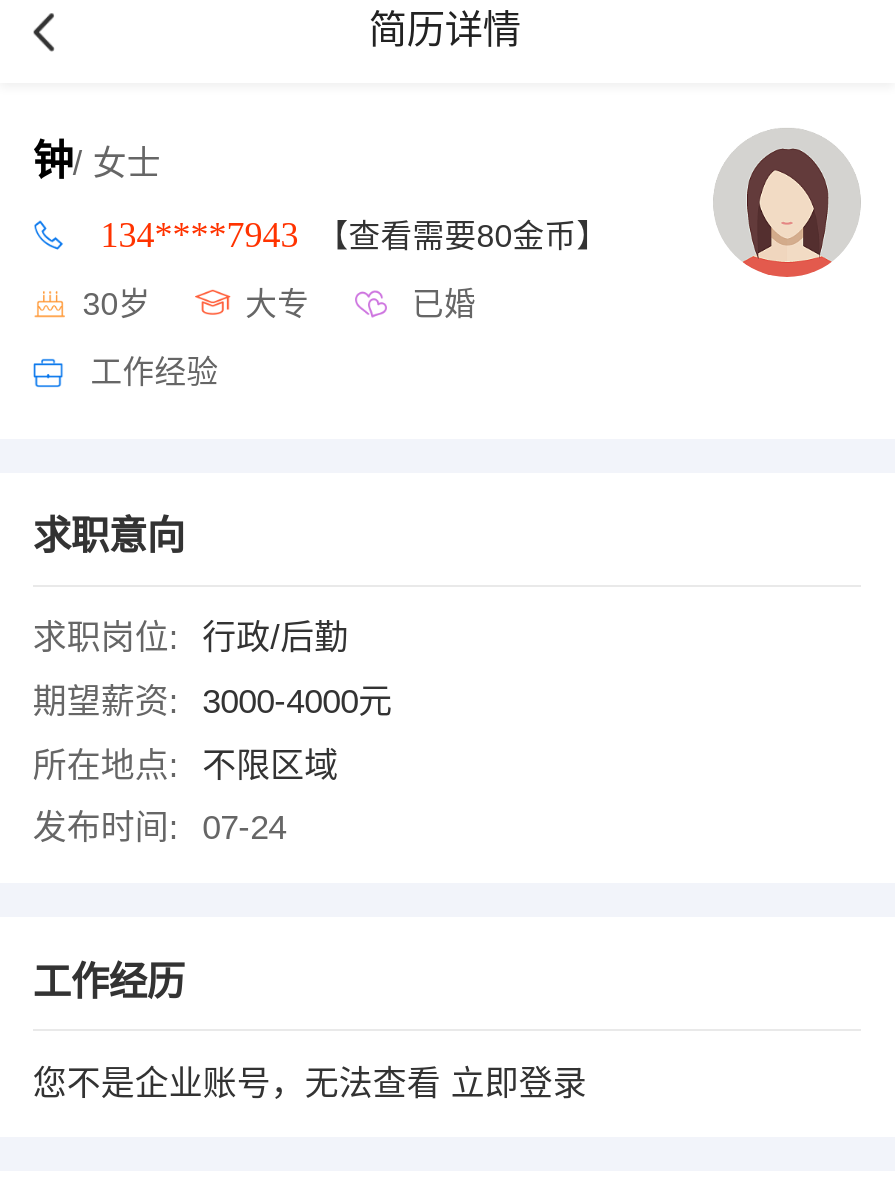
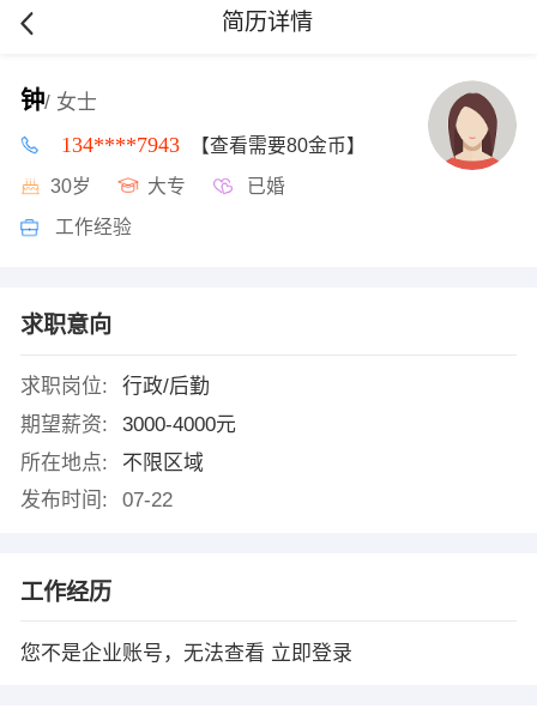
- 发布时间: 07-24
+ 发布时间: 07-22
